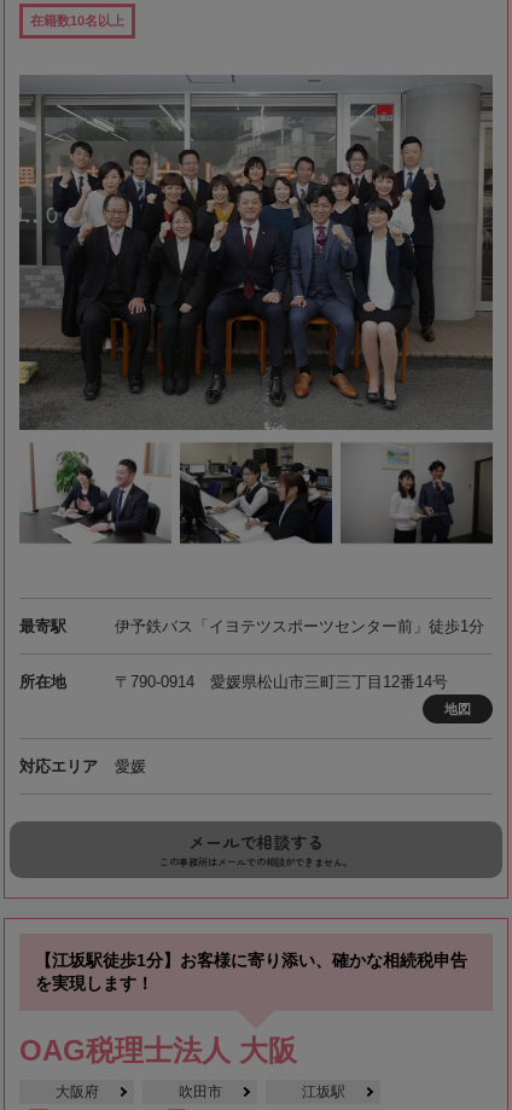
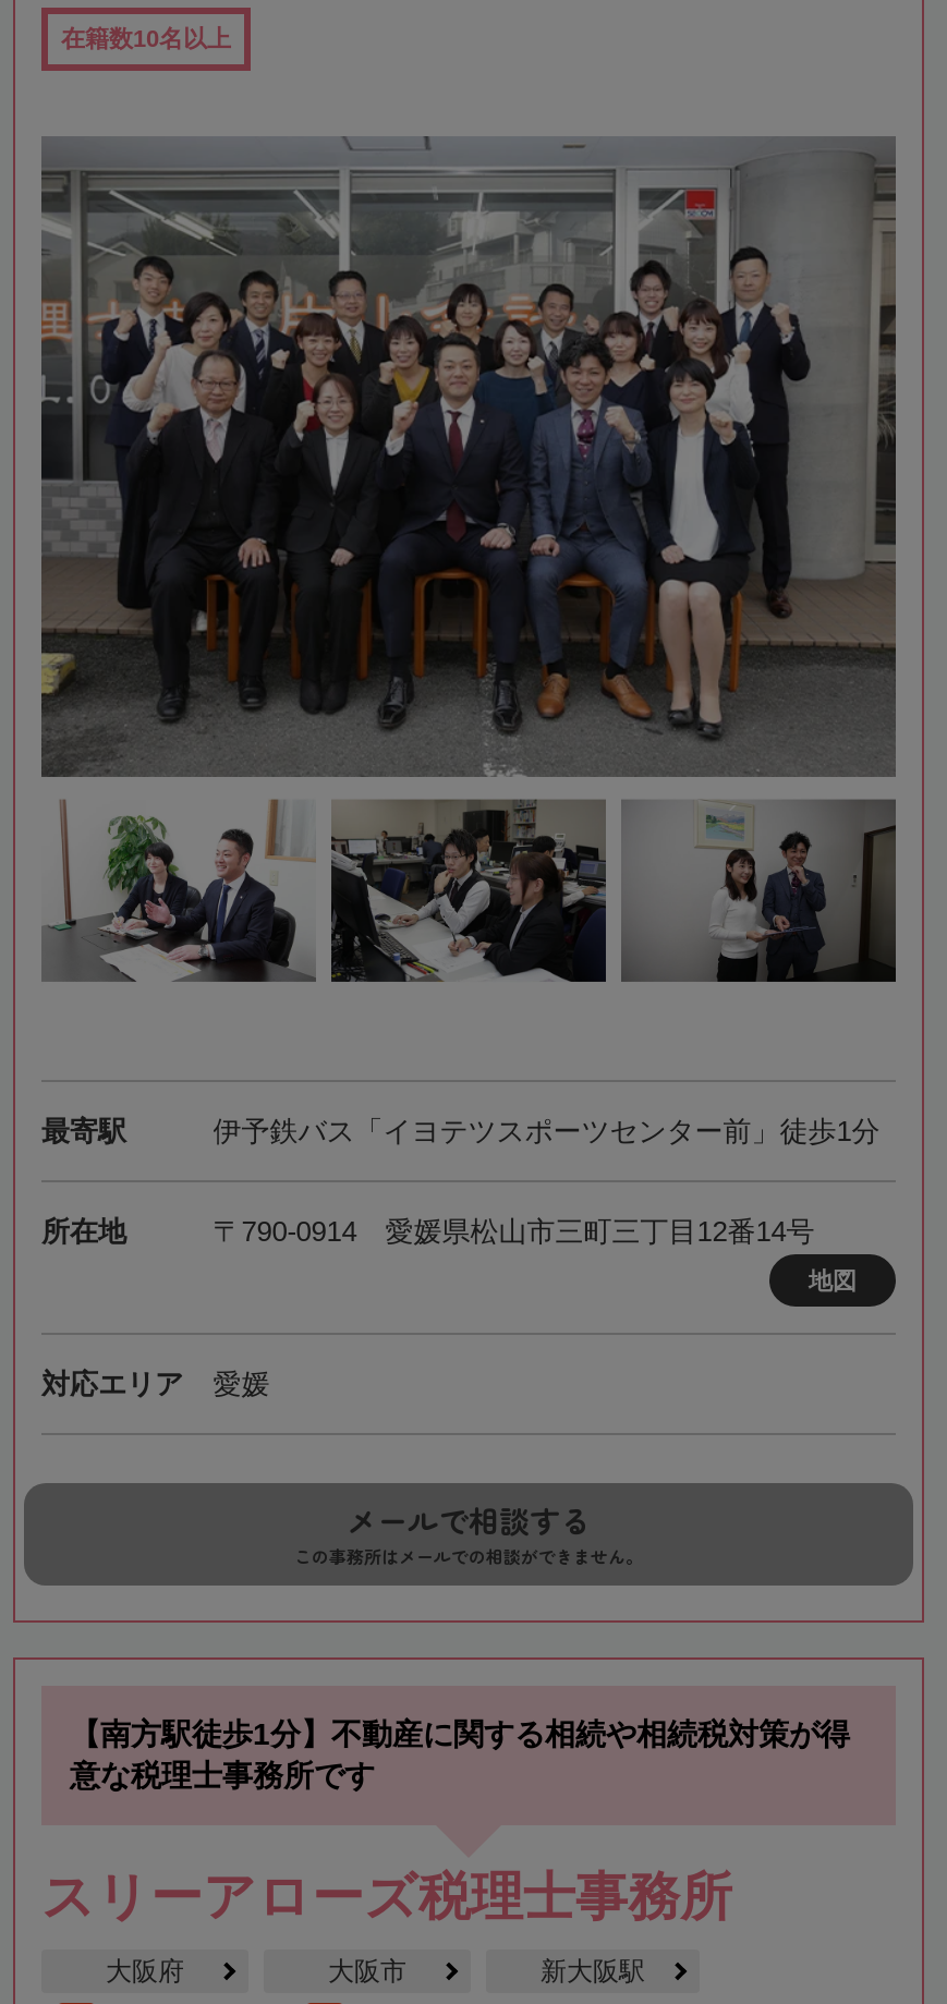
- 【江坂駅徒歩1分】お客様に寄り添い、確かな相続税申告
- を実現します！
+ 【南方駅徒歩1分】不動産に関する相続や相続税対策が得
+ 意な税理士事務所です

- OAG税理士法人 大阪
+ スリーアローズ税理士事務所

- 吹田市
- 江坂駅
+ 大阪市
+ 新大阪駅
